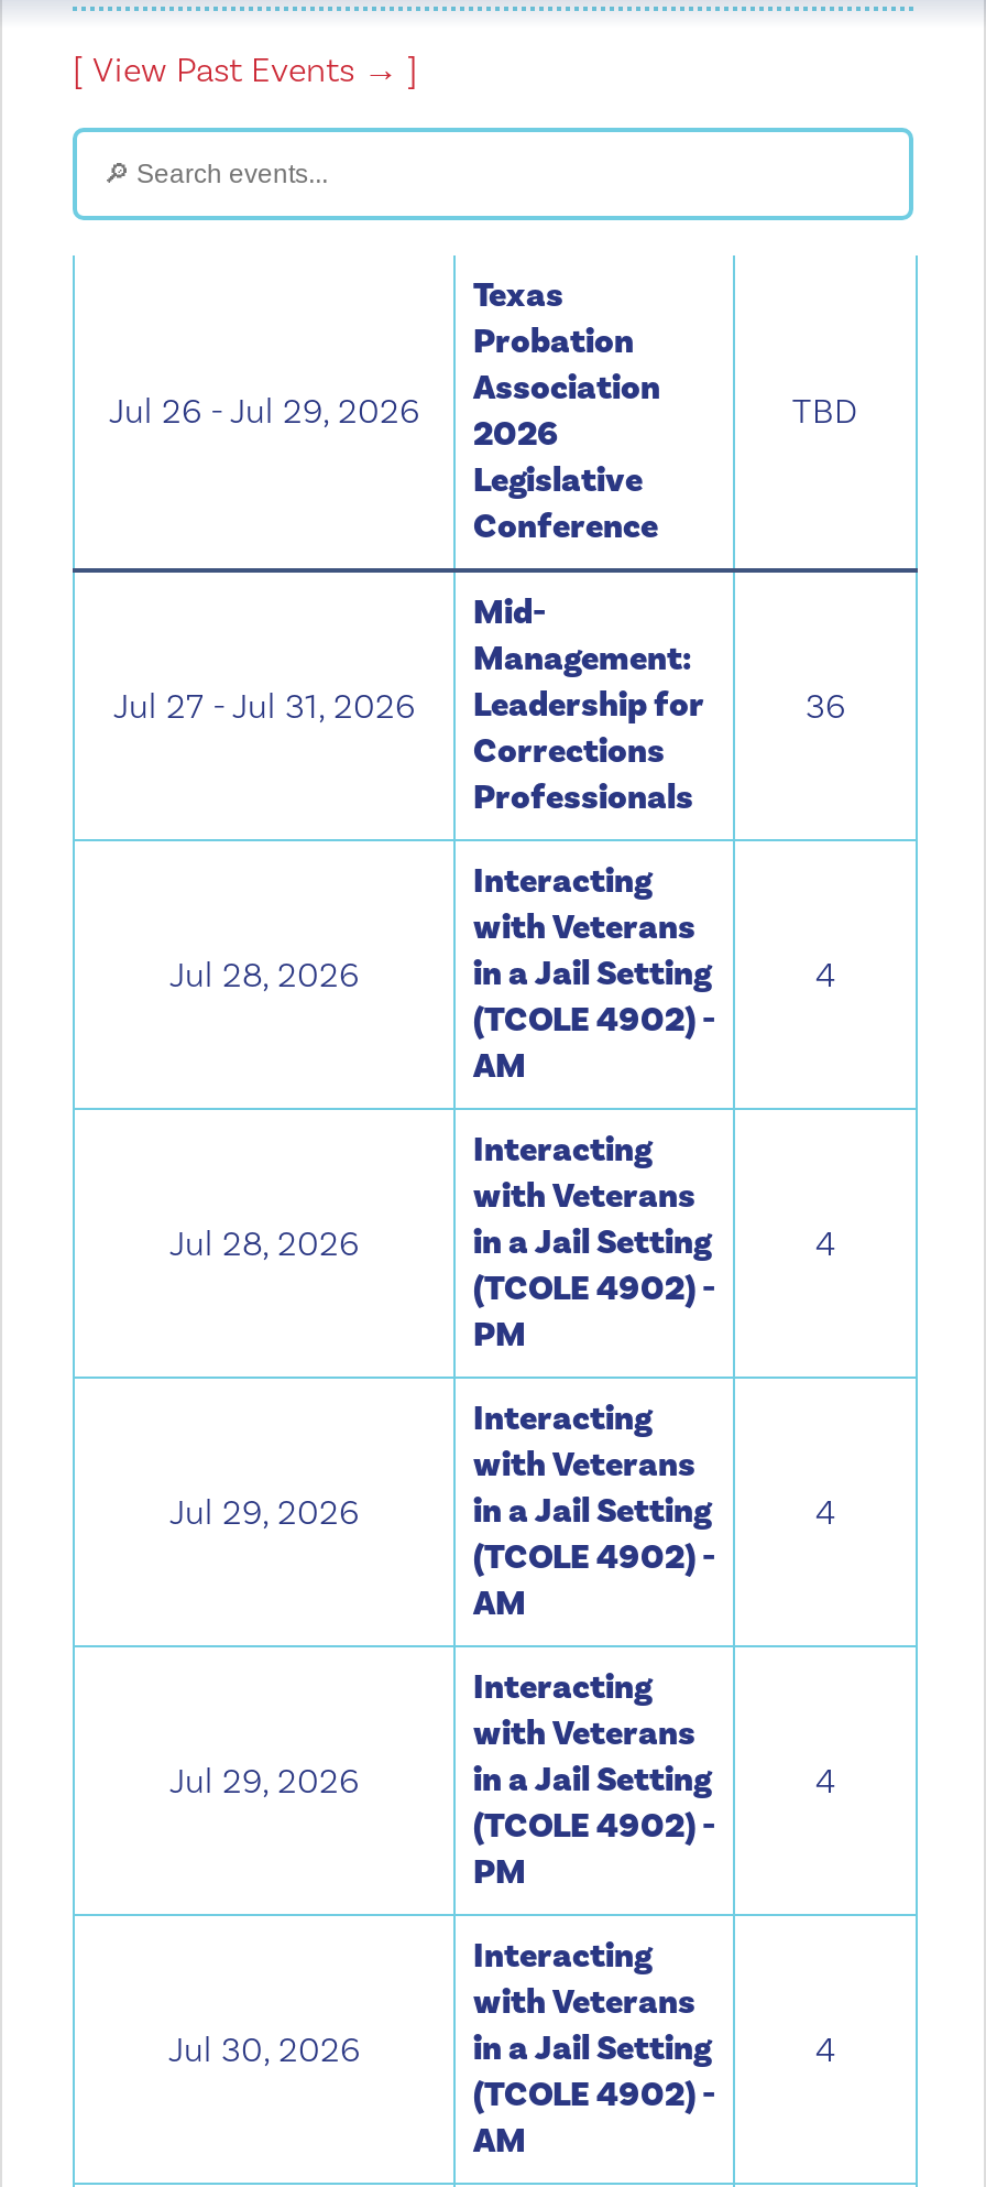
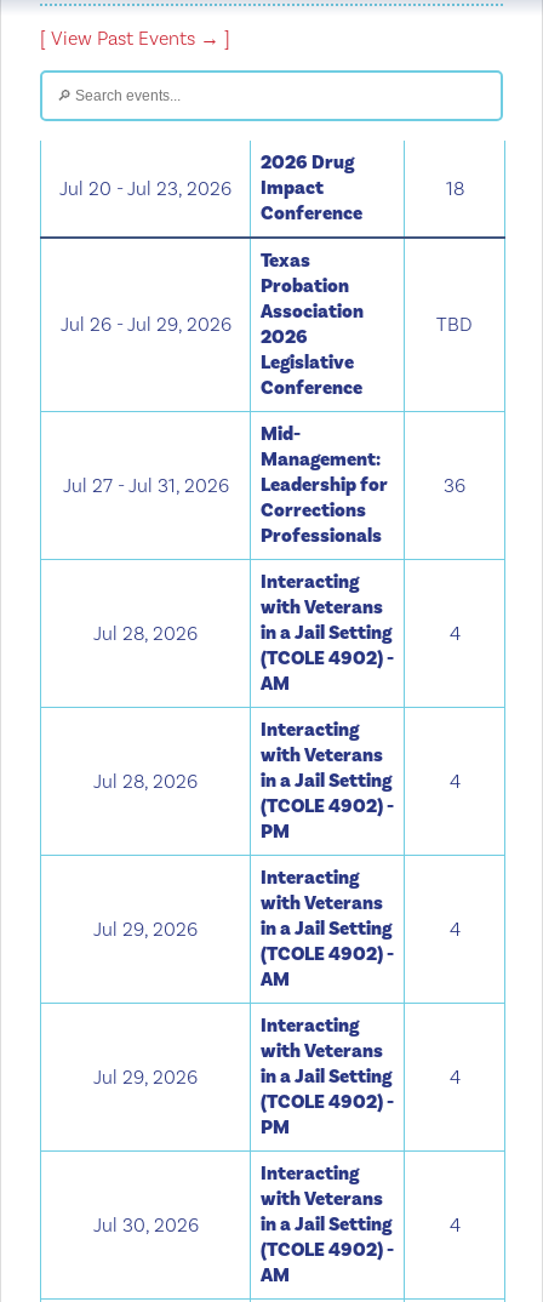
+ Jul 20 - Jul 23, 2026

+ 2026 Drug
+ Impact
+ Conference

+ 18
